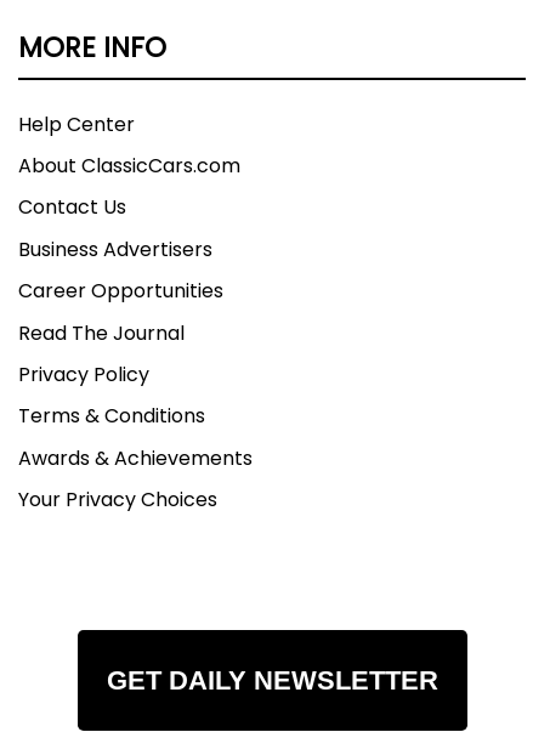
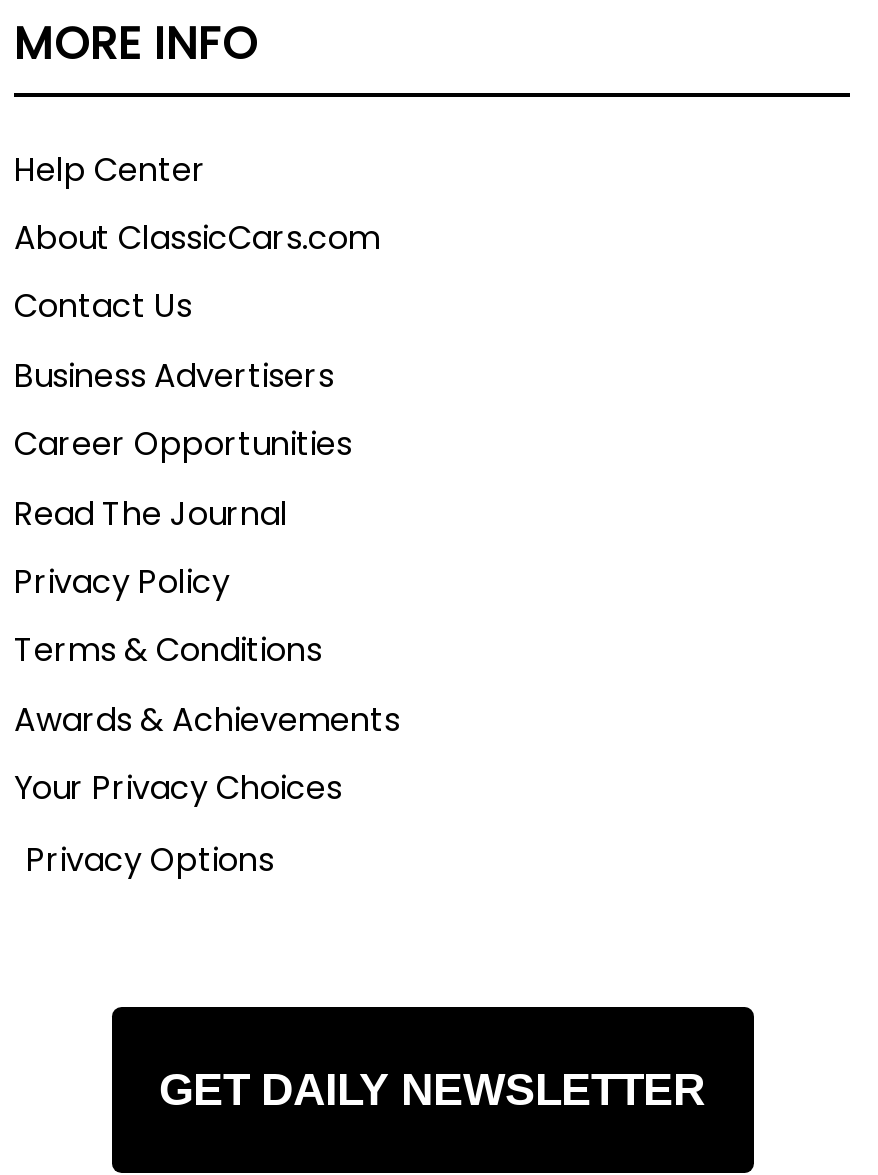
+ Privacy Options
